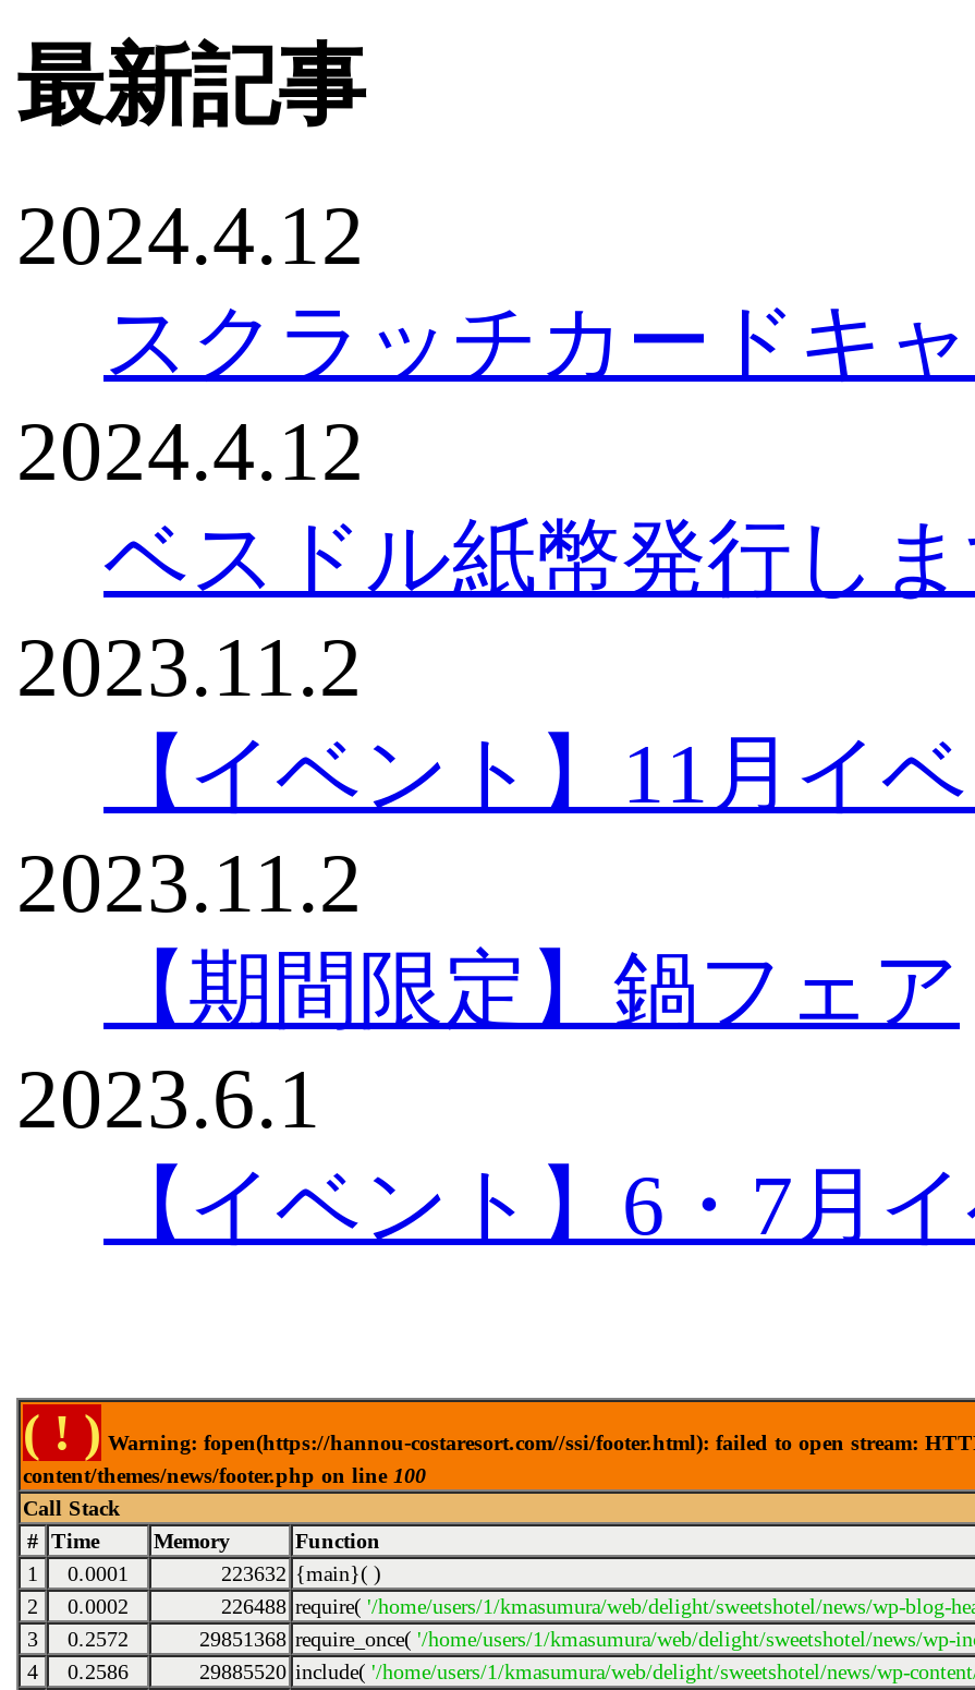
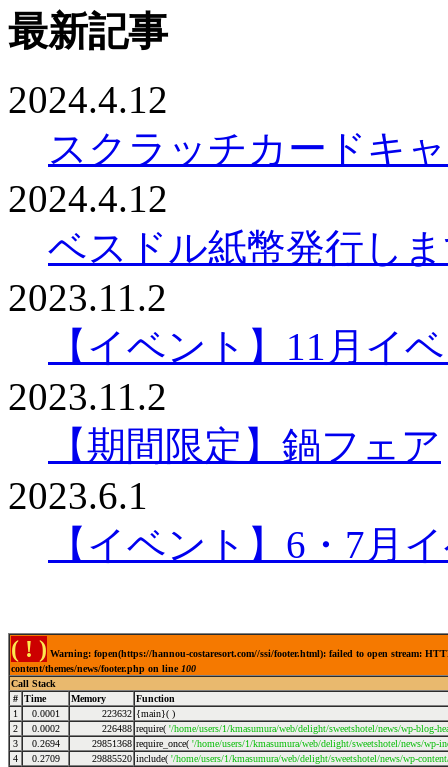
- 3 0.2572
+ 3 0.2694

- 4 0.2586
+ 4 0.2709
